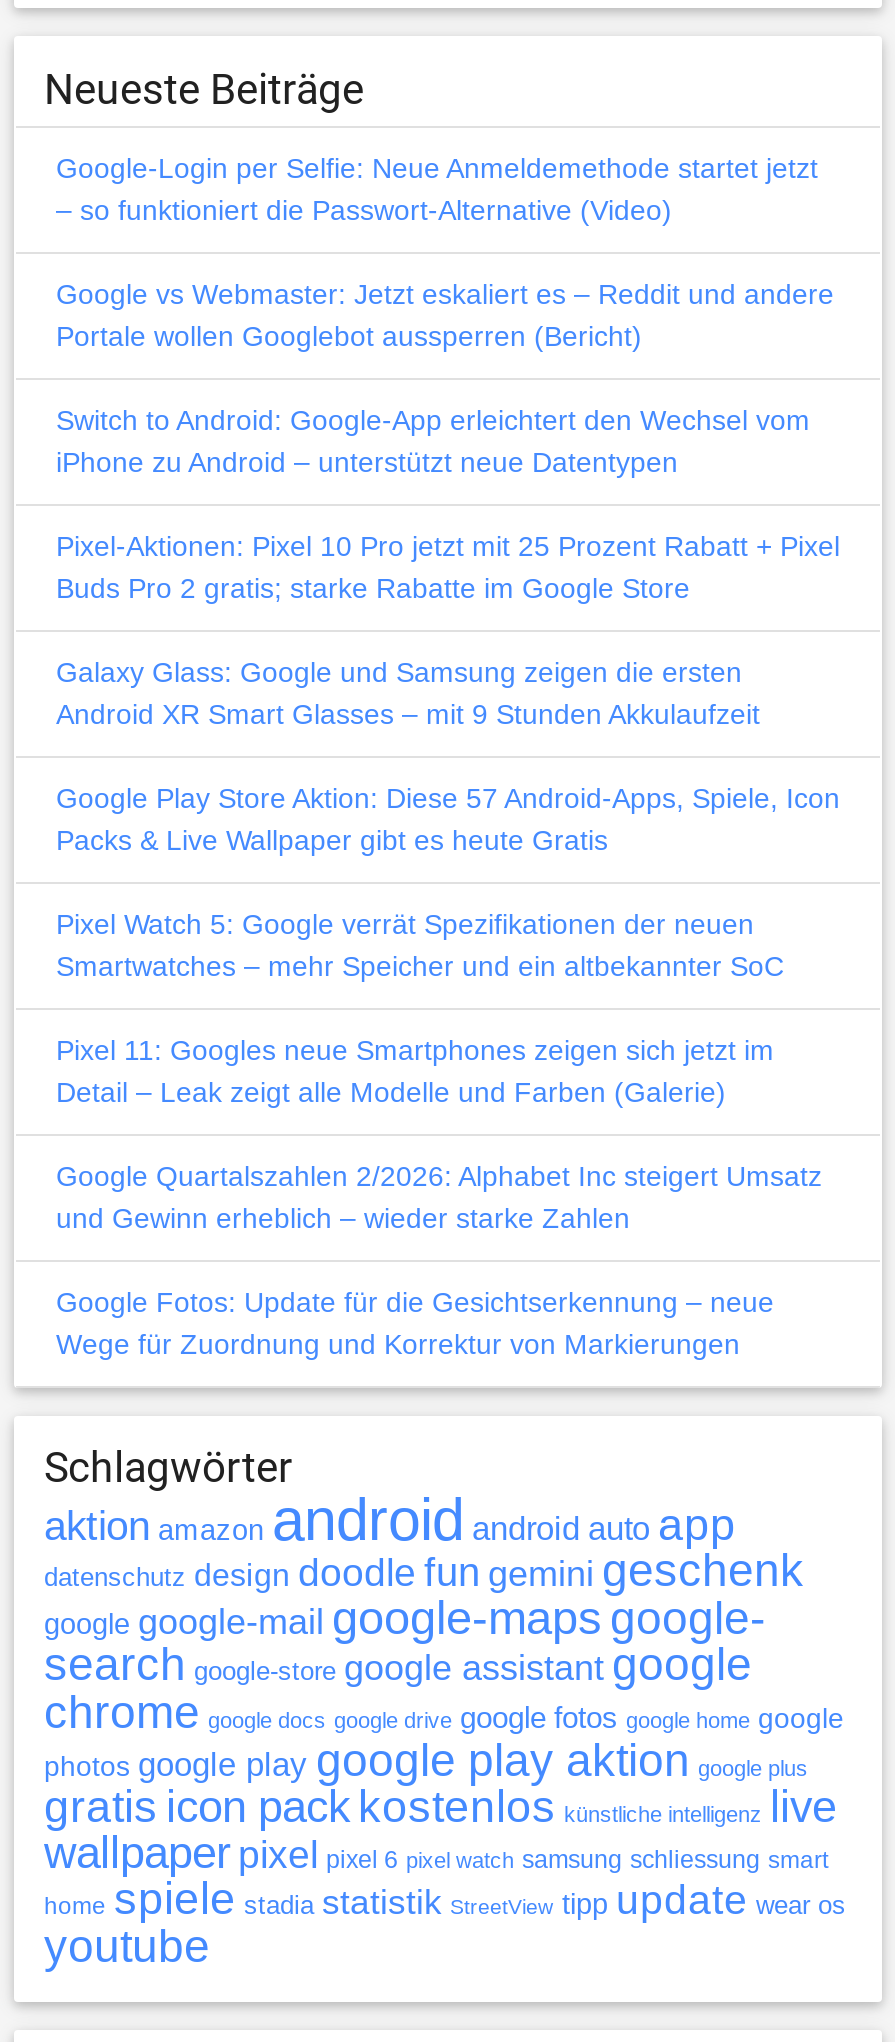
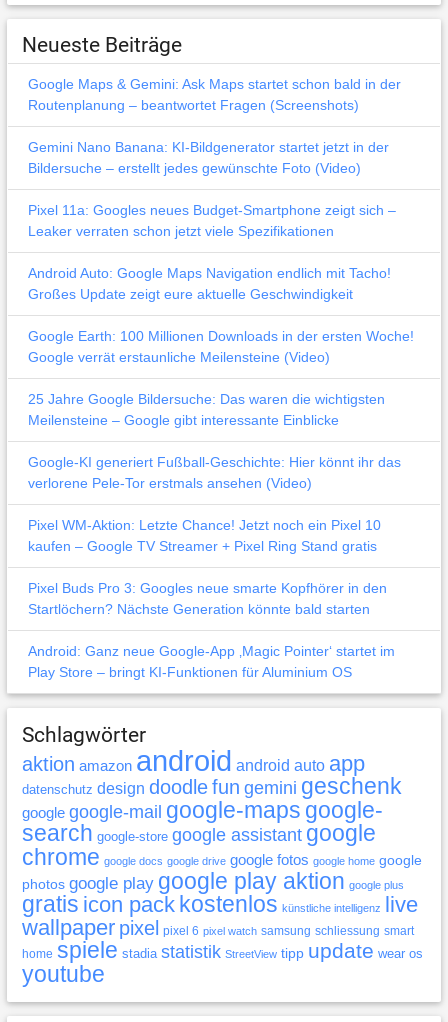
- Google-Login per Selfie: Neue Anmeldemethode startet jetzt
- – so funktioniert die Passwort-Alternative (Video)
+ Google Maps & Gemini: Ask Maps startet schon bald in der
+ Routenplanung – beantwortet Fragen (Screenshots)

- Google vs Webmaster: Jetzt eskaliert es – Reddit und andere
- Portale wollen Googlebot aussperren (Bericht)
+ Gemini Nano Banana: KI-Bildgenerator startet jetzt in der
+ Bildersuche – erstellt jedes gewünschte Foto (Video)

- Switch to Android: Google-App erleichtert den Wechsel vom
- iPhone zu Android – unterstützt neue Datentypen
+ Pixel 11a: Googles neues Budget-Smartphone zeigt sich –
+ Leaker verraten schon jetzt viele Spezifikationen

- Pixel-Aktionen: Pixel 10 Pro jetzt mit 25 Prozent Rabatt + Pixel
- Buds Pro 2 gratis; starke Rabatte im Google Store
+ Android Auto: Google Maps Navigation endlich mit Tacho!
+ Großes Update zeigt eure aktuelle Geschwindigkeit

- Galaxy Glass: Google und Samsung zeigen die ersten
- Android XR Smart Glasses – mit 9 Stunden Akkulaufzeit
+ Google Earth: 100 Millionen Downloads in der ersten Woche!
+ Google verrät erstaunliche Meilensteine (Video)

- Google Play Store Aktion: Diese 57 Android-Apps, Spiele, Icon
- Packs & Live Wallpaper gibt es heute Gratis
+ 25 Jahre Google Bildersuche: Das waren die wichtigsten
+ Meilensteine – Google gibt interessante Einblicke

- Pixel Watch 5: Google verrät Spezifikationen der neuen
- Smartwatches – mehr Speicher und ein altbekannter SoC
+ Google-KI generiert Fußball-Geschichte: Hier könnt ihr das
+ verlorene Pele-Tor erstmals ansehen (Video)

- Pixel 11: Googles neue Smartphones zeigen sich jetzt im
- Detail – Leak zeigt alle Modelle und Farben (Galerie)
+ Pixel WM-Aktion: Letzte Chance! Jetzt noch ein Pixel 10
+ kaufen – Google TV Streamer + Pixel Ring Stand gratis

- Google Quartalszahlen 2/2026: Alphabet Inc steigert Umsatz
- und Gewinn erheblich – wieder starke Zahlen
+ Pixel Buds Pro 3: Googles neue smarte Kopfhörer in den
+ Startlöchern? Nächste Generation könnte bald starten

- Google Fotos: Update für die Gesichtserkennung – neue
- Wege für Zuordnung und Korrektur von Markierungen
+ Android: Ganz neue Google-App ‚Magic Pointer‘ startet im
+ Play Store – bringt KI-Funktionen für Aluminium OS
